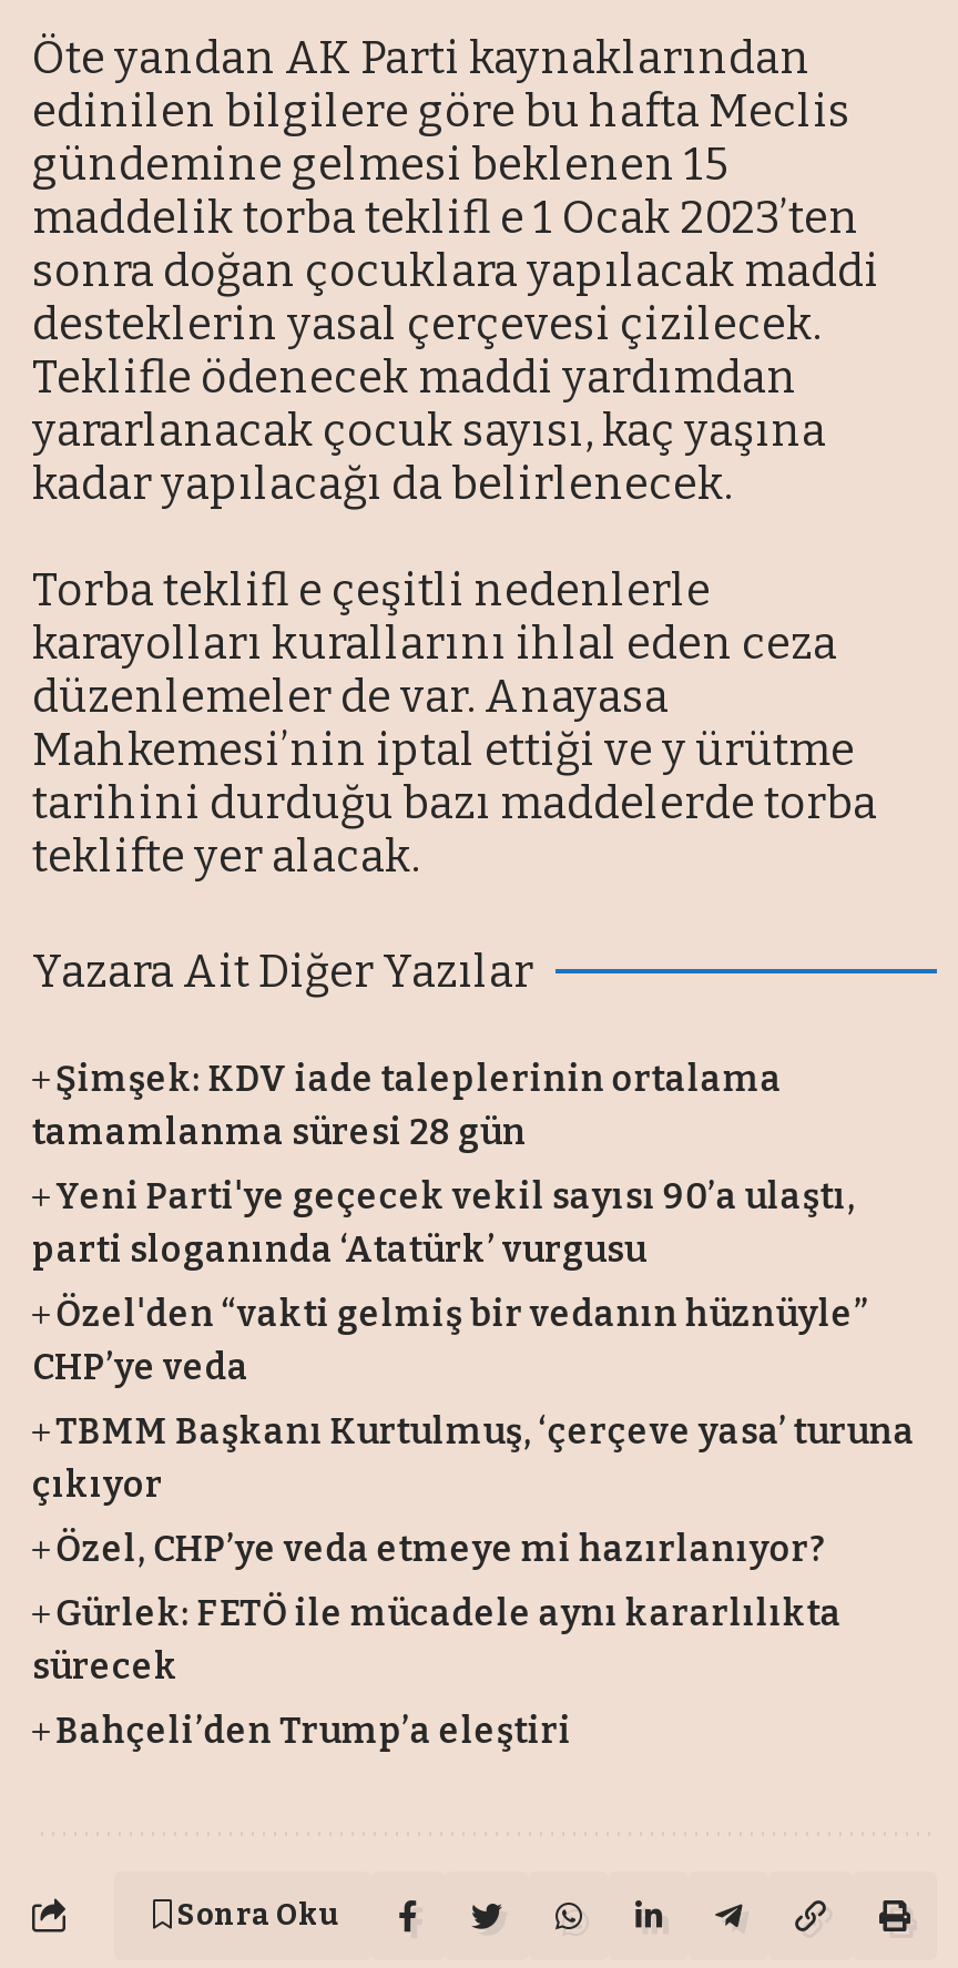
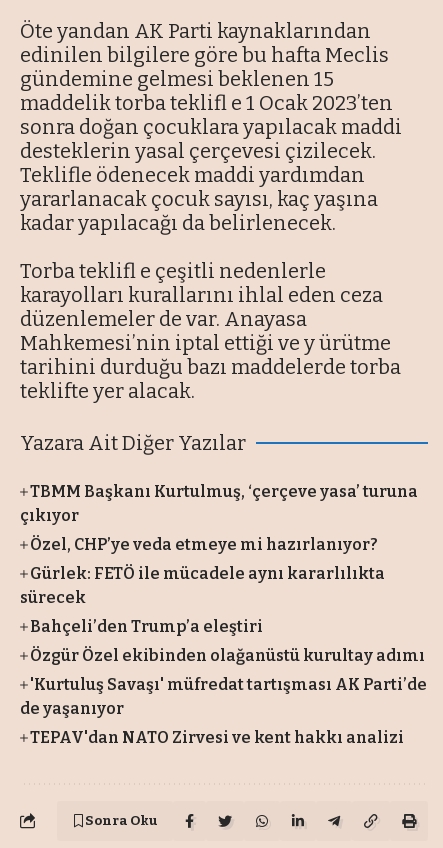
- Şimşek: KDV iade taleplerinin ortalama
- tamamlanma süresi 28 gün
- Yeni Parti'ye geçecek vekil sayısı 90’a ulaştı,
- parti sloganında ‘Atatürk’ vurgusu
- Özel'den “vakti gelmiş bir vedanın hüznüyle”
- CHP’ye veda

moved up: TBMM Başkanı Kurtulmuş, ‘çerçeve yasa’ turuna | çıkıyor | Özel, CHP’ye veda etmeye mi hazırlanıyor? | Gürlek: FETÖ ile mücadele aynı kararlılıkta | sürecek | Bahçeli’den Trump’a eleştiri

+ Özgür Özel ekibinden olağanüstü kurultay adımı
+ 'Kurtuluş Savaşı' müfredat tartışması AK Parti’de
+ de yaşanıyor
+ TEPAV'dan NATO Zirvesi ve kent hakkı analizi
